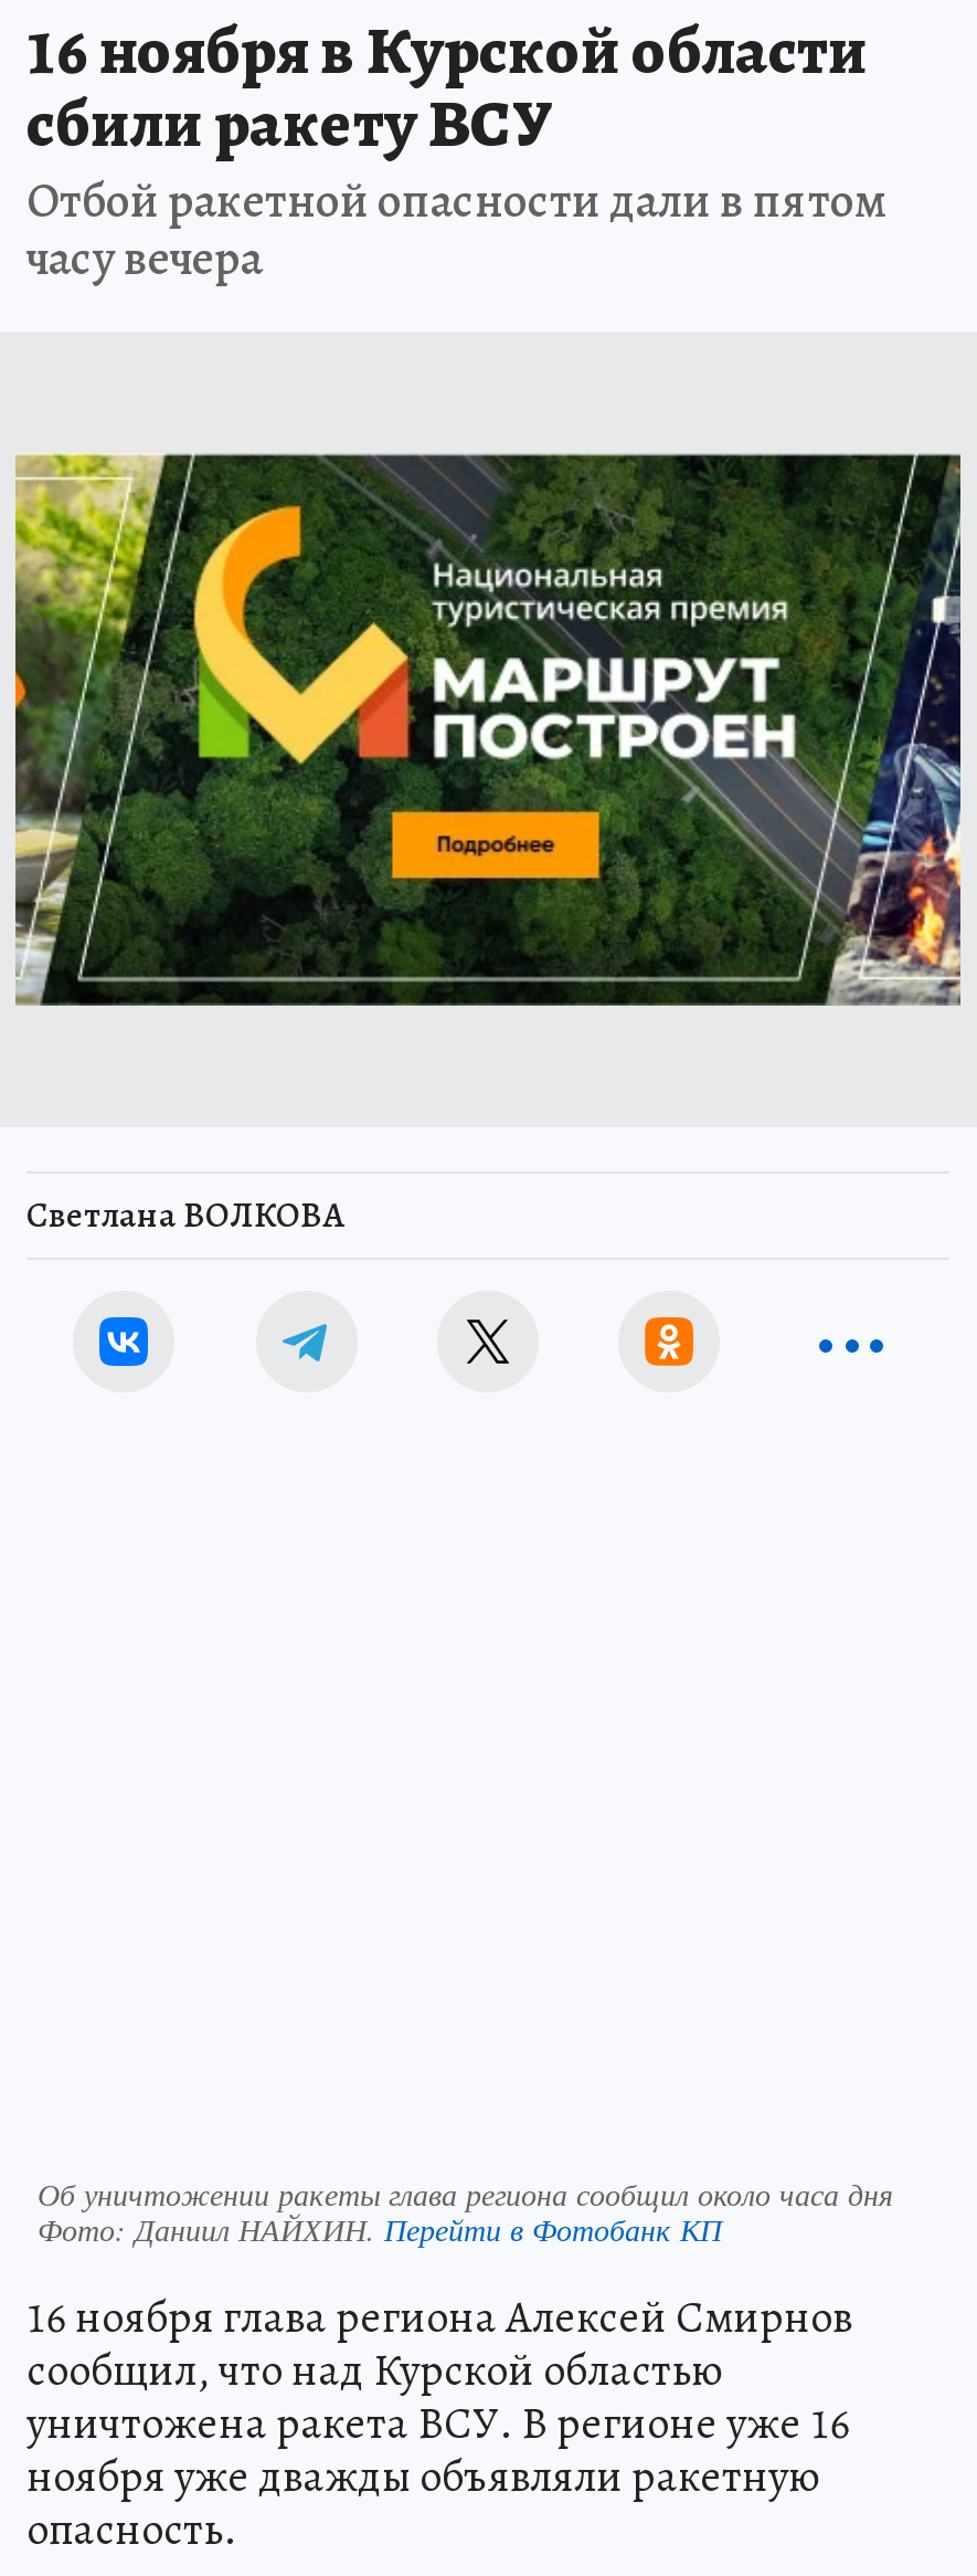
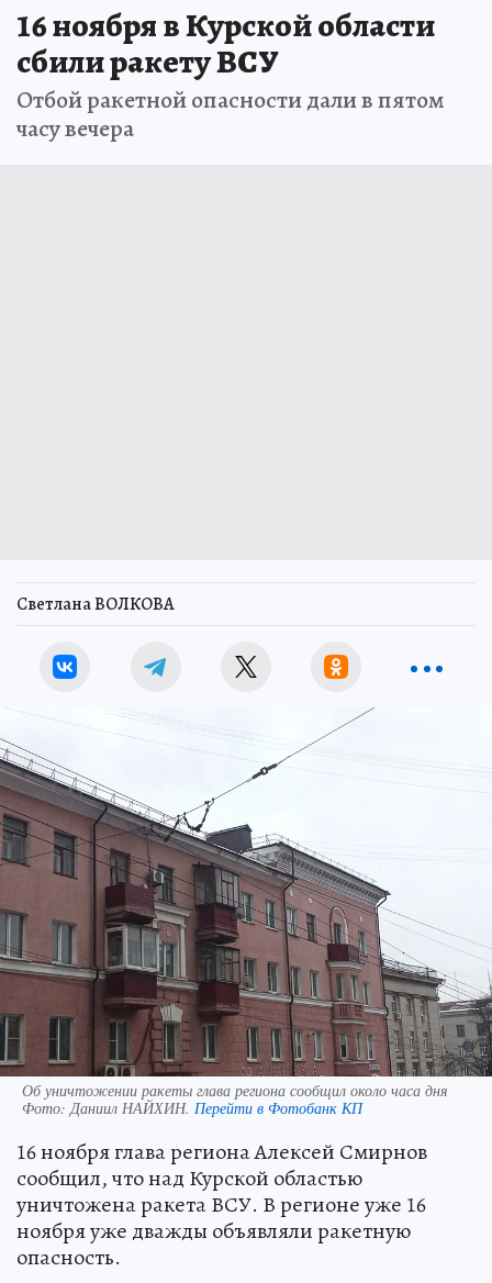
- [image]

+ [image]
